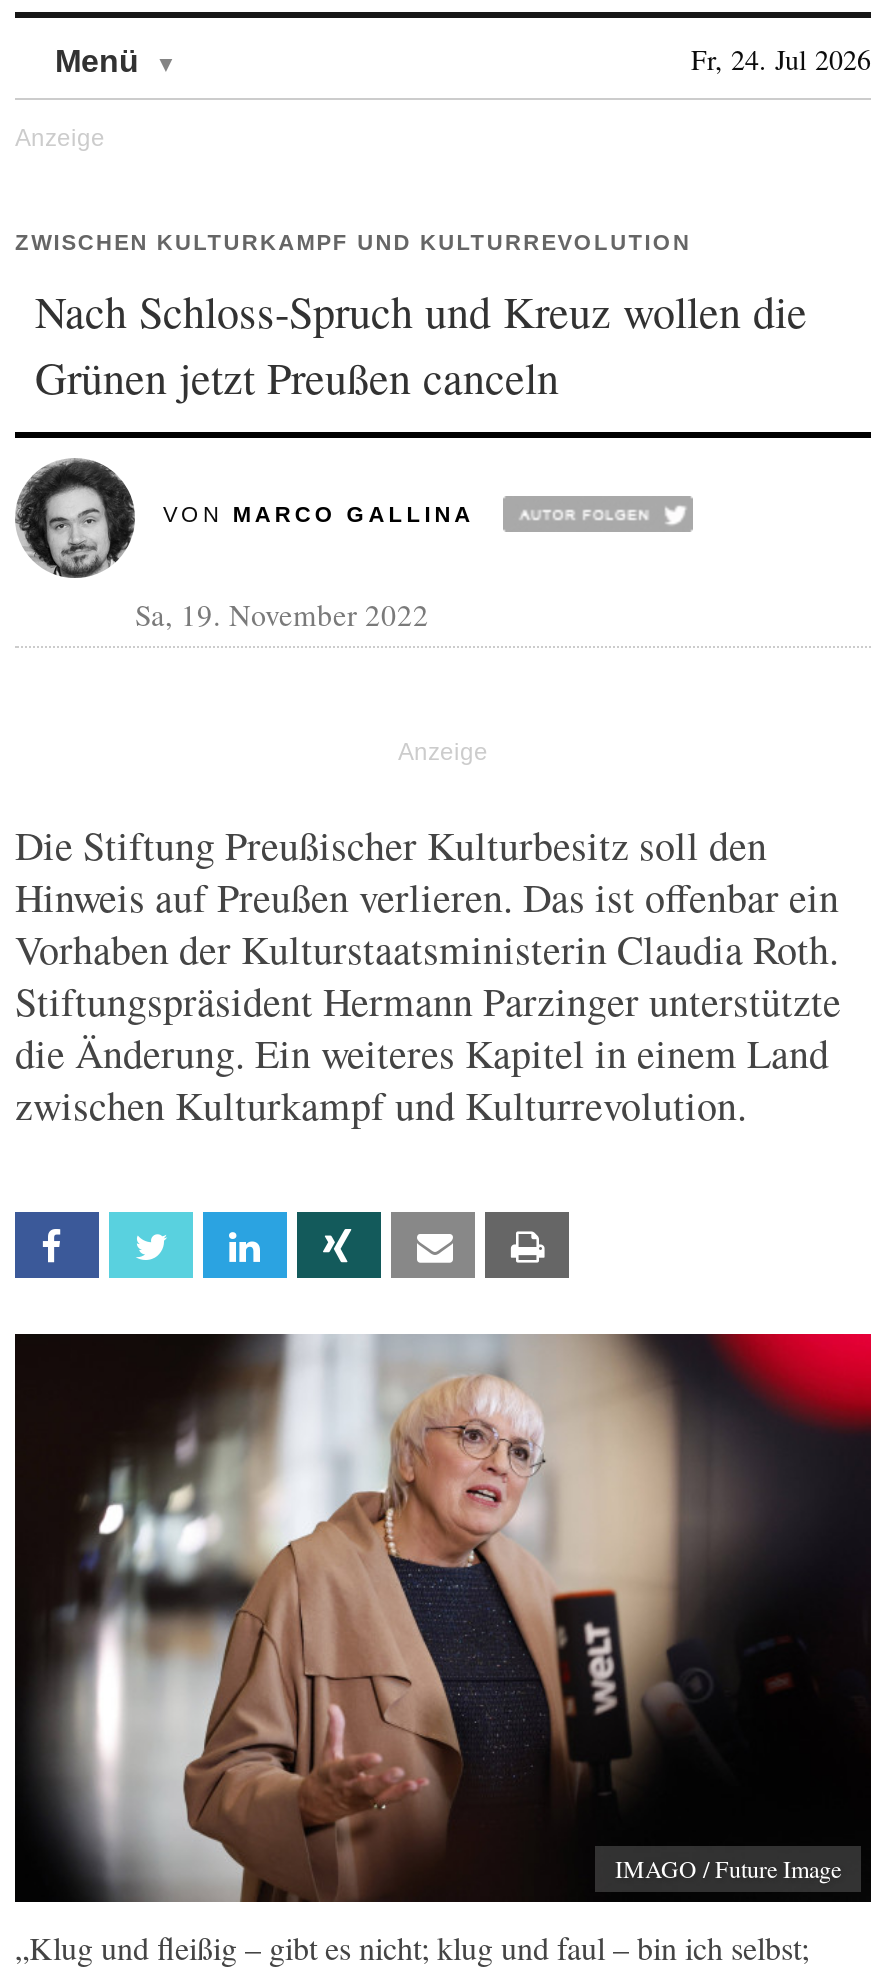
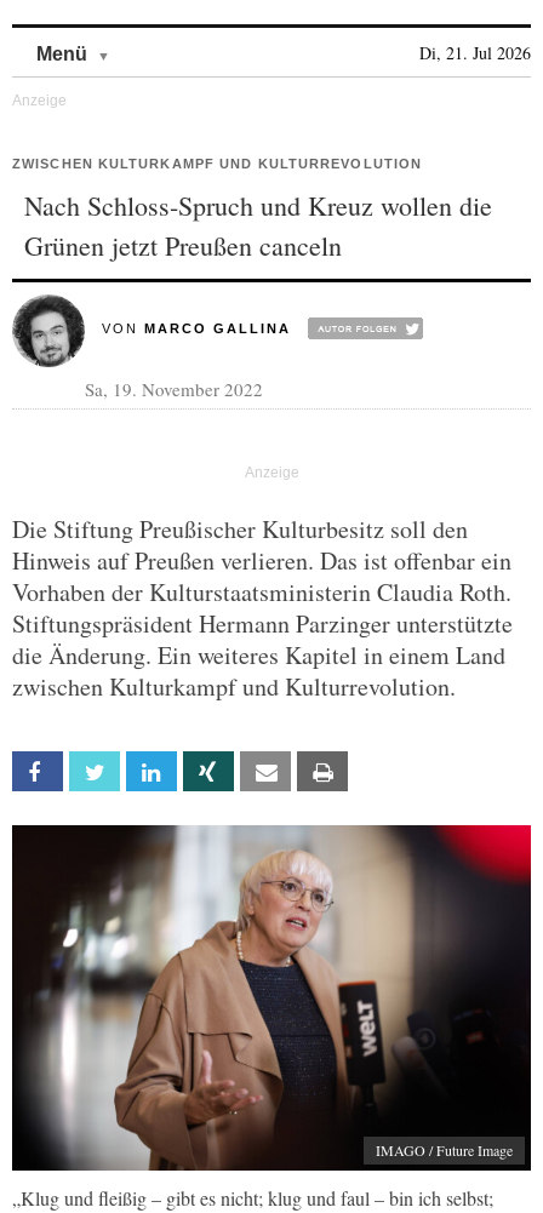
- Fr, 24. Jul 2026
+ Di, 21. Jul 2026
